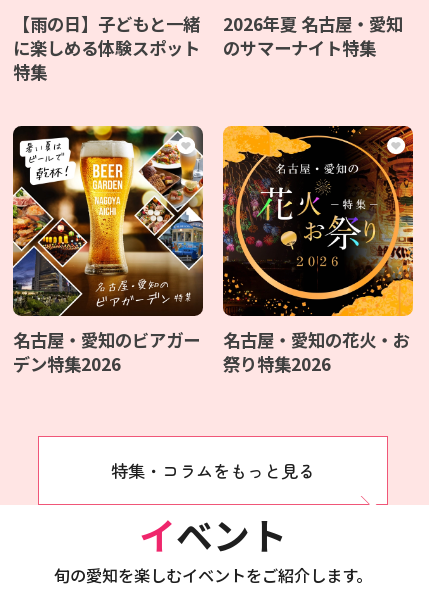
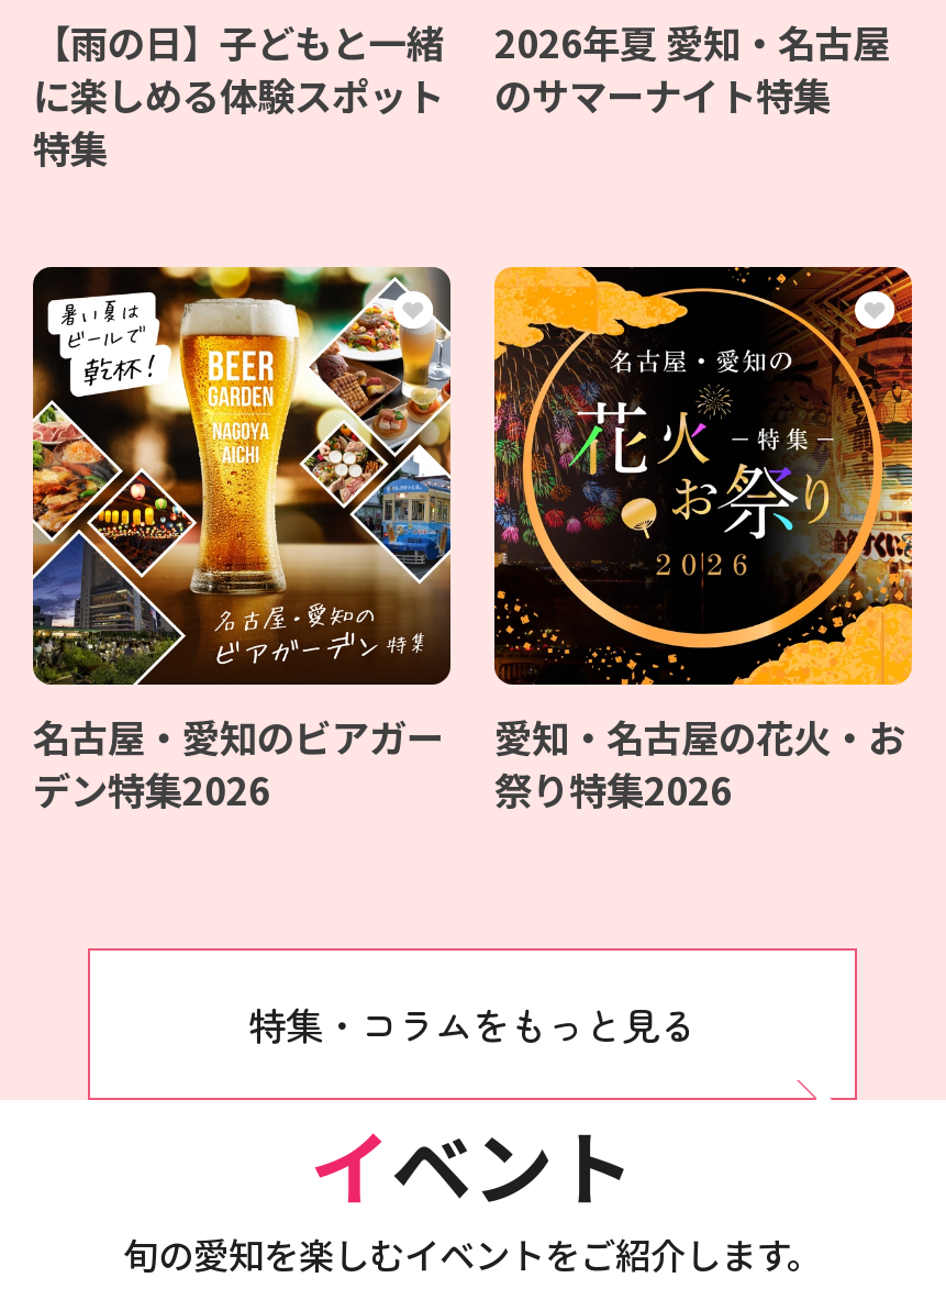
- 2026年夏 名古屋・愛知
+ 2026年夏 愛知・名古屋

- 名古屋・愛知の花火・お
+ 愛知・名古屋の花火・お
